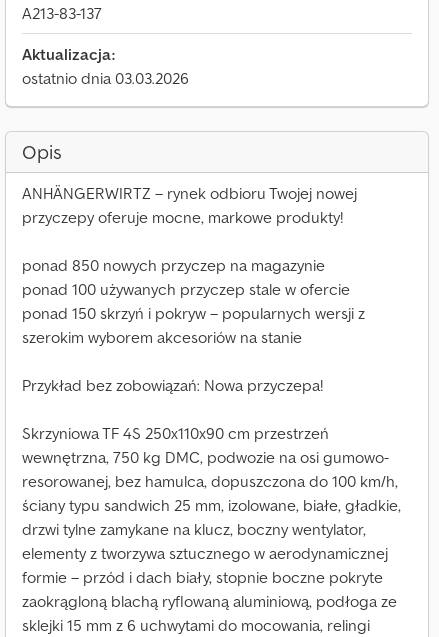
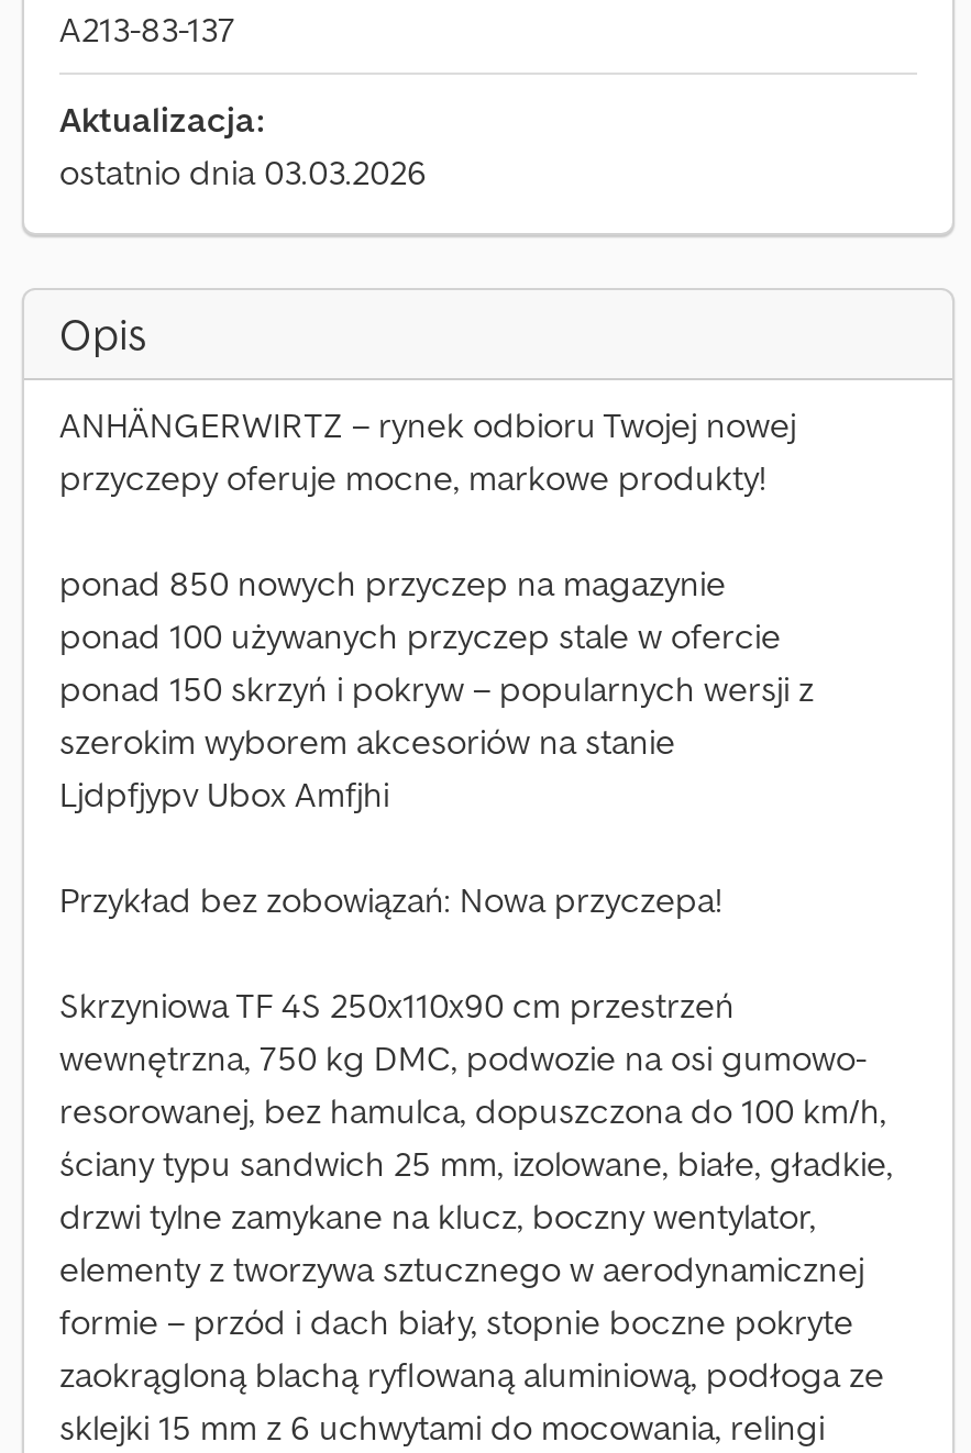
+ Ljdpfjypv Ubox Amfjhi
